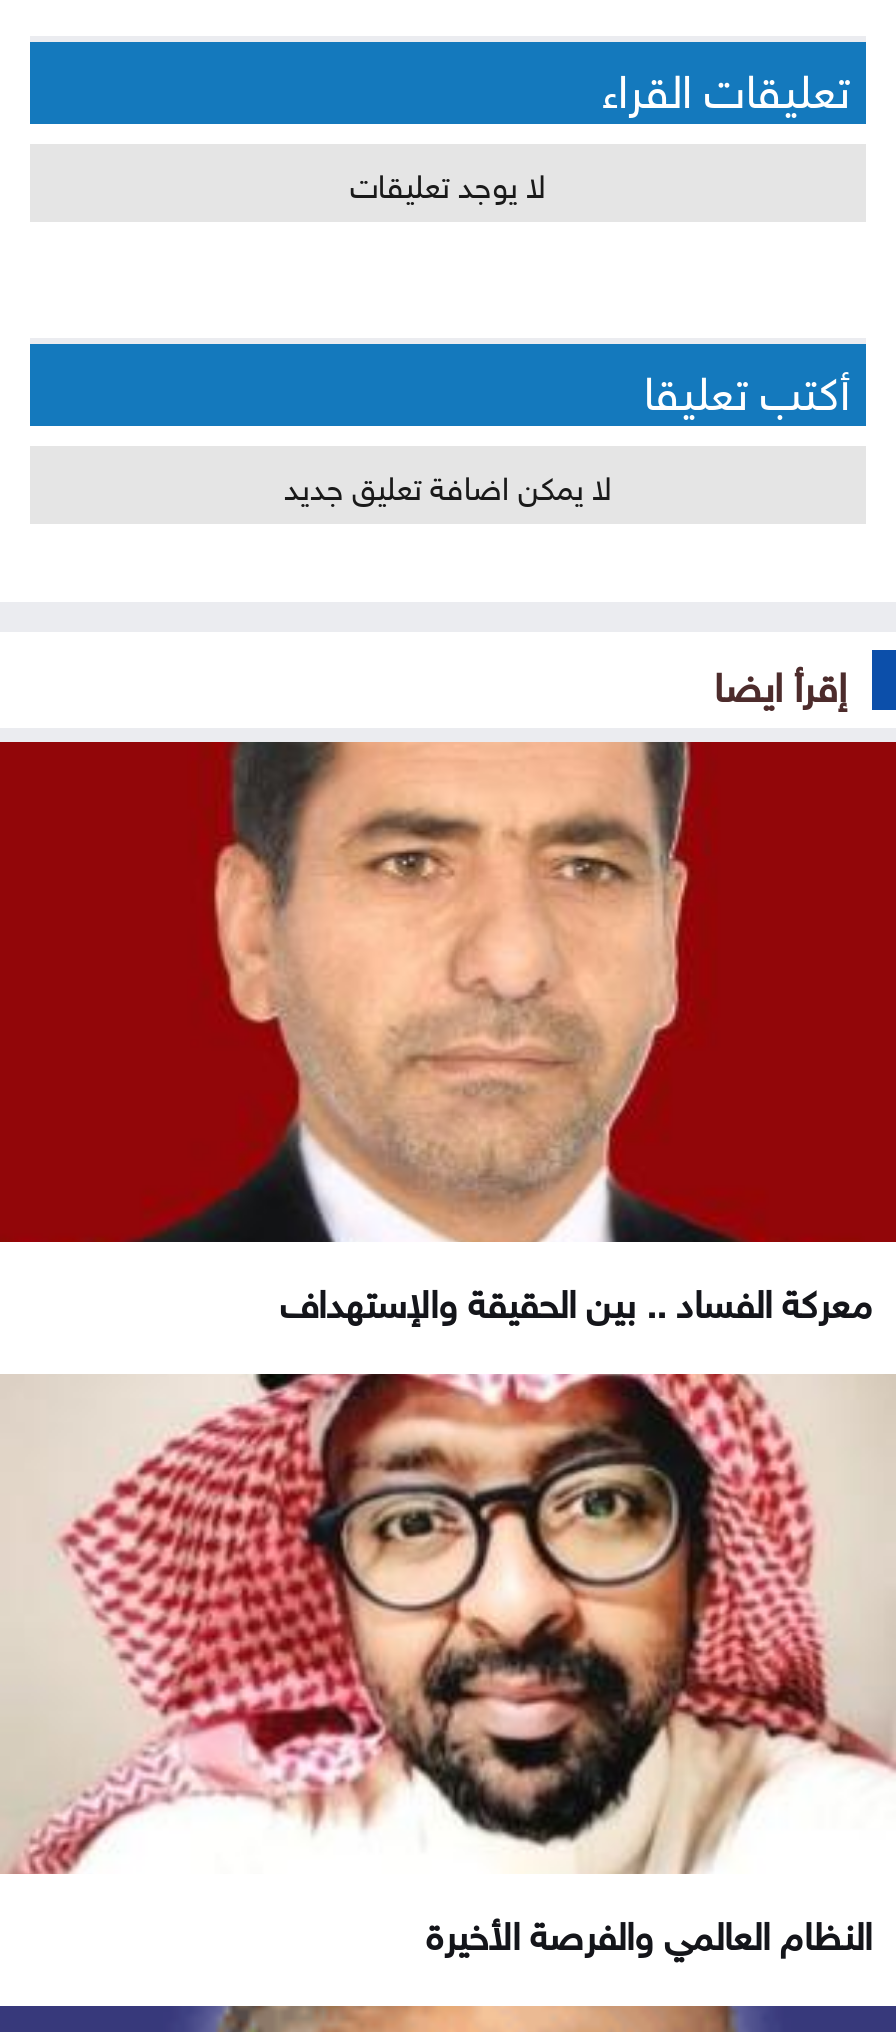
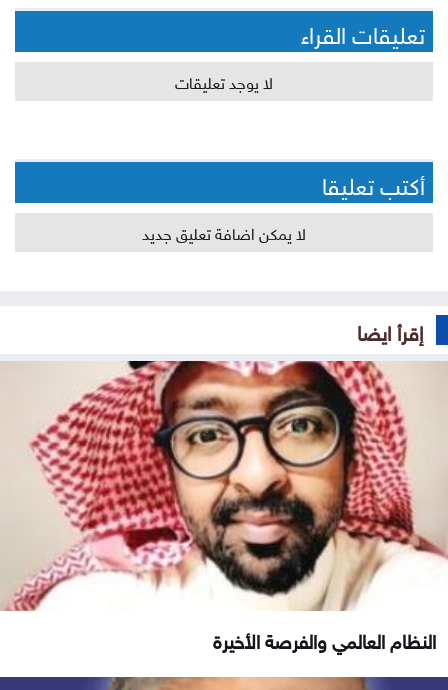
- [image]
- معركة الفساد .. بين الحقيقة والإستهداف
